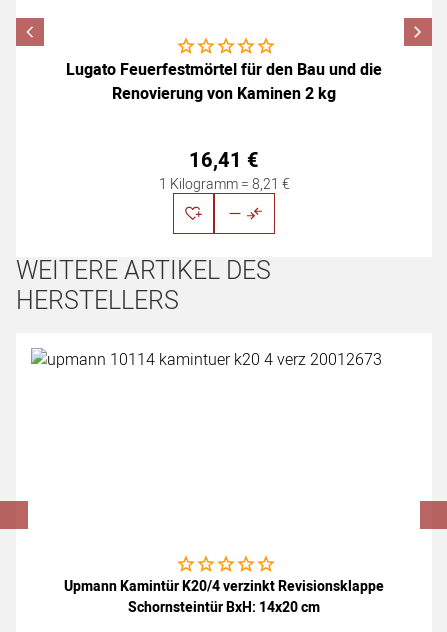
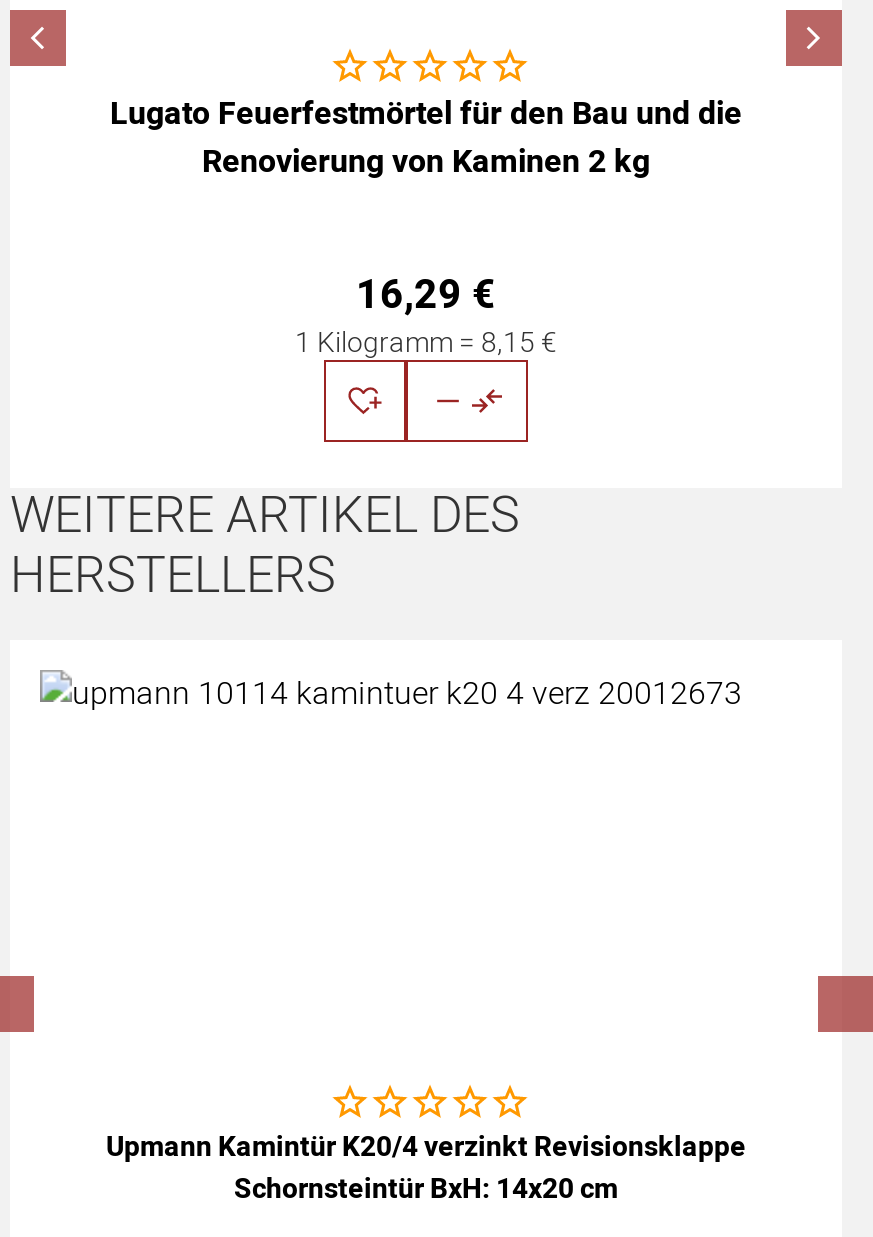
- 16,41 €
+ 16,29 €

- 1 Kilogramm = 8,21 €
+ 1 Kilogramm = 8,15 €
